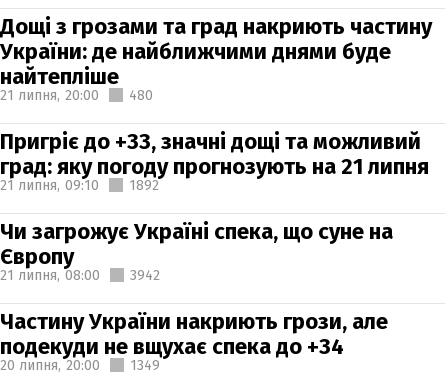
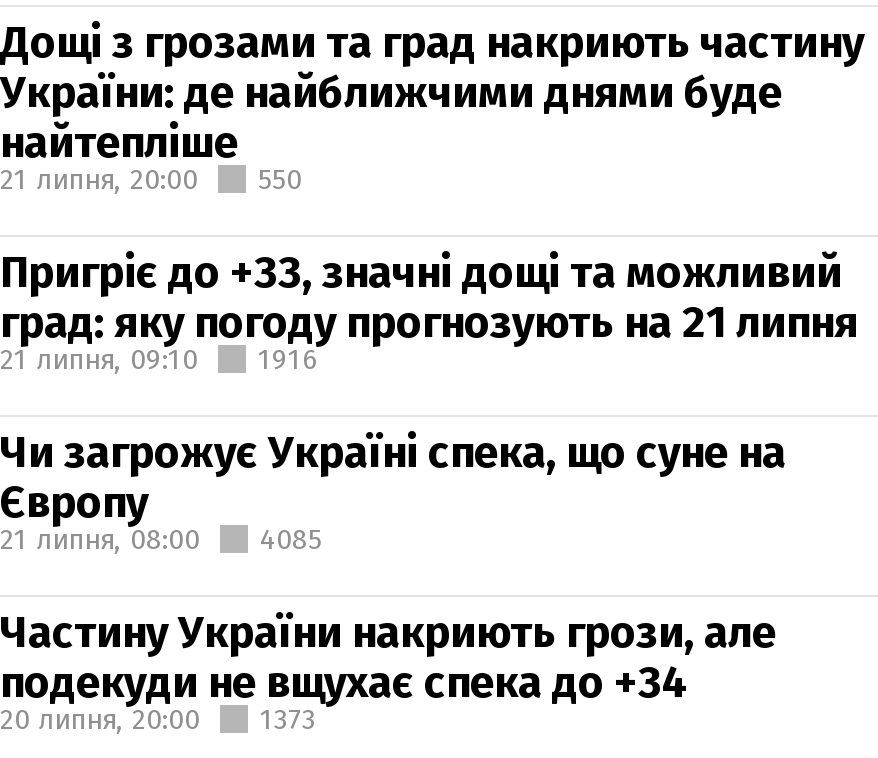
- 21 липня, 20:00 480
+ 21 липня, 20:00 550

- 1892
+ 1916

- 21 липня, 08:00 3942
+ 21 липня, 08:00 4085

- 20 липня, 20:00 1349
+ 20 липня, 20:00 1373
